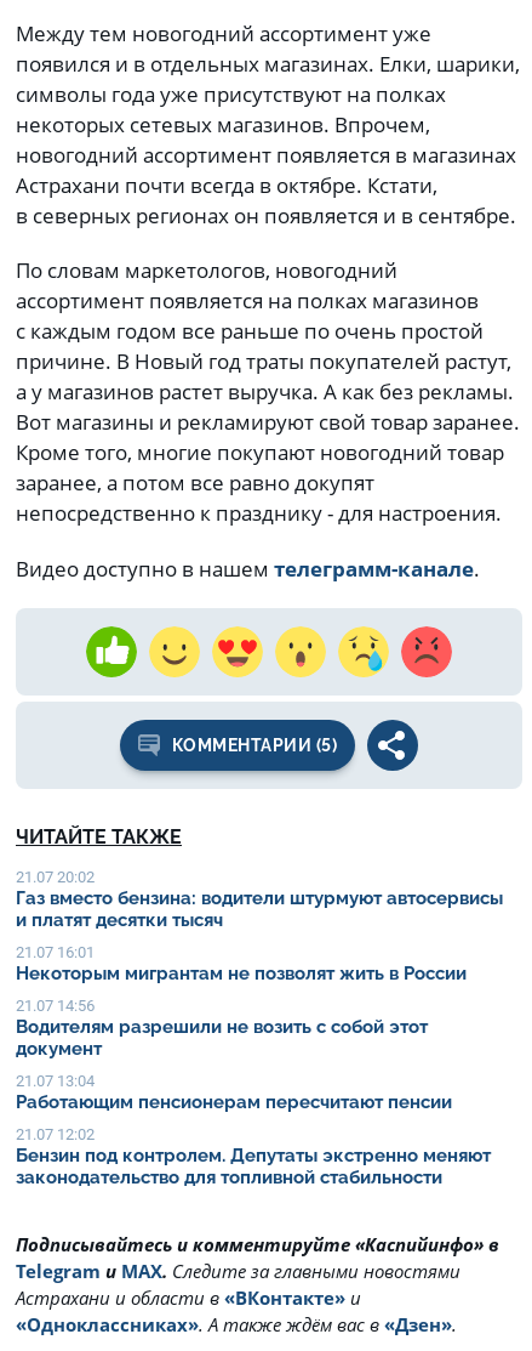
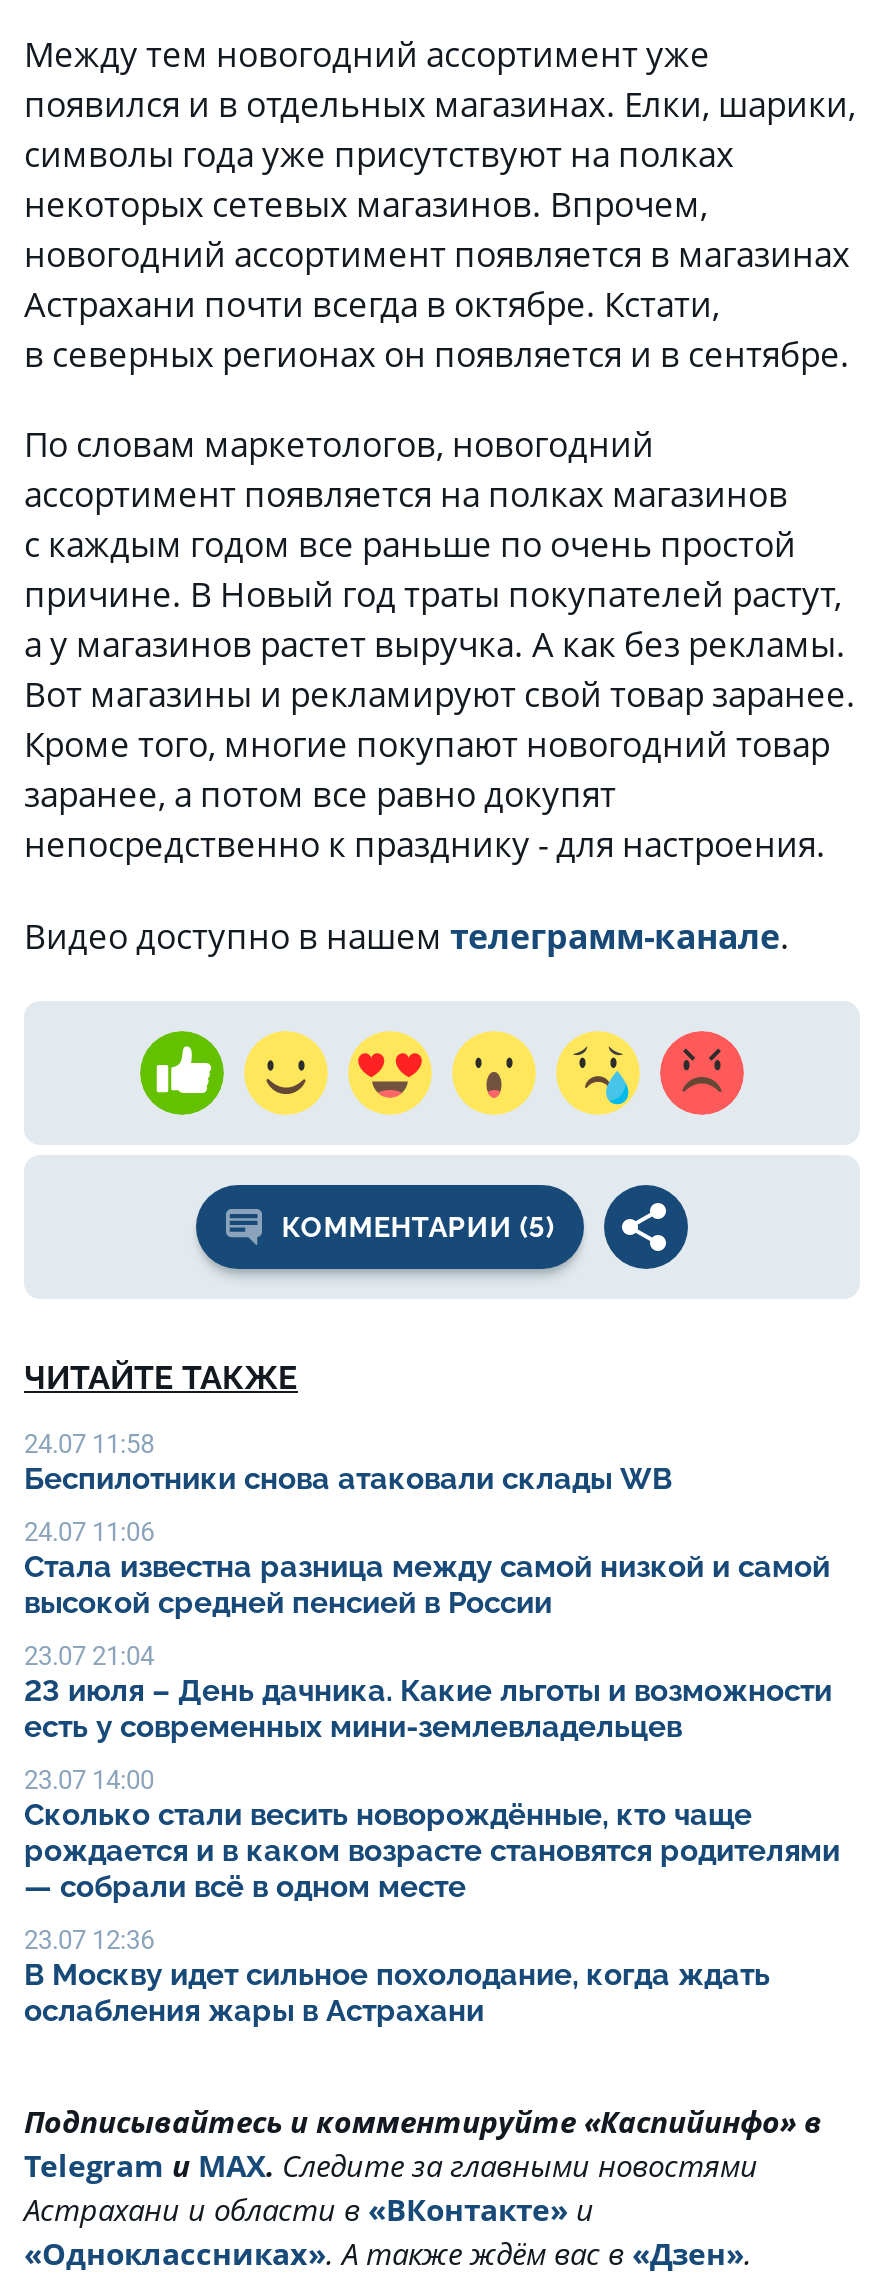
- 21.07 20:02
- Газ вместо бензина: водители штурмуют автосервисы
- и платят десятки тысяч
+ 24.07 11:58
+ Беспилотники снова атаковали склады WB

- 21.07 16:01
- Некоторым мигрантам не позволят жить в России
+ 24.07 11:06
+ Стала известна разница между самой низкой и самой
+ высокой средней пенсией в России

- 21.07 14:56
- Водителям разрешили не возить с собой этот
- документ
+ 23.07 21:04
+ 23 июля – День дачника. Какие льготы и возможности
+ есть у современных мини-землевладельцев

- 21.07 13:04
- Работающим пенсионерам пересчитают пенсии
+ 23.07 14:00
+ Сколько стали весить новорождённые, кто чаще
+ рождается и в каком возрасте становятся родителями
+ — собрали всё в одном месте

- 21.07 12:02
- Бензин под контролем. Депутаты экстренно меняют
- законодательство для топливной стабильности
+ 23.07 12:36
+ В Москву идет сильное похолодание, когда ждать
+ ослабления жары в Астрахани
